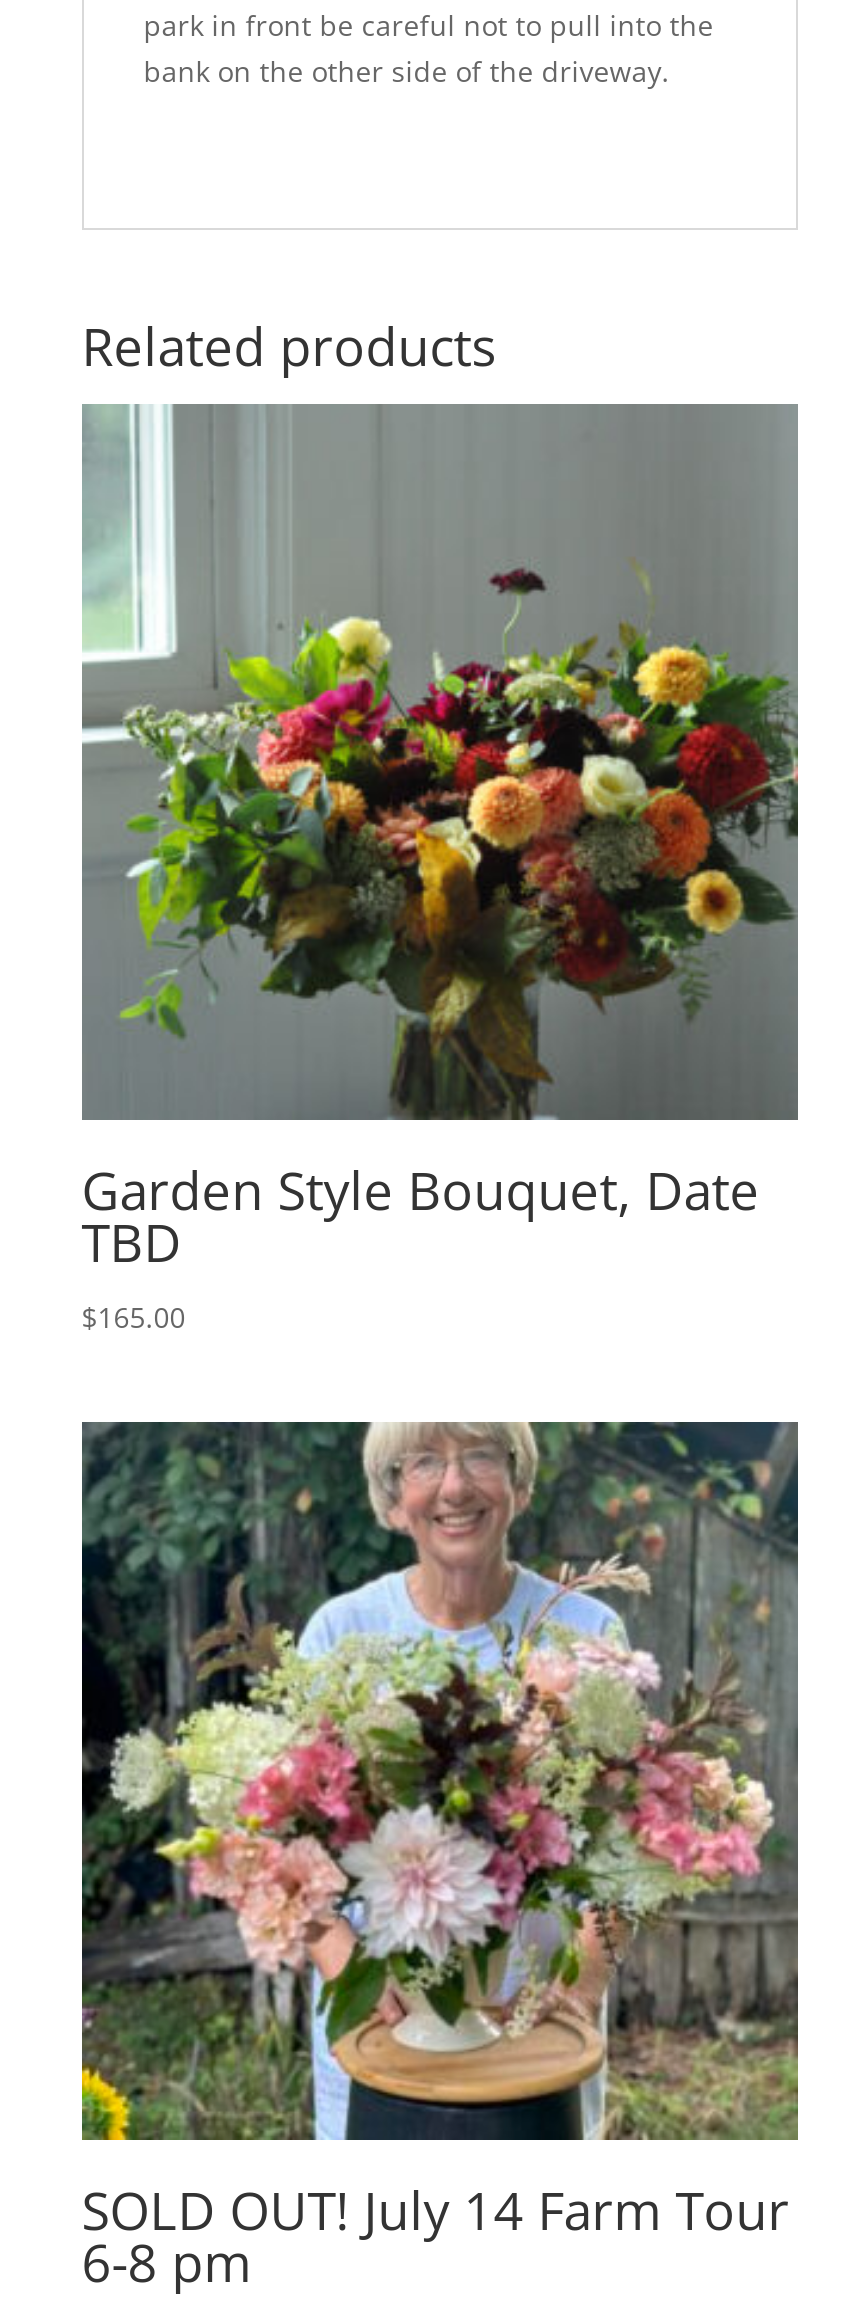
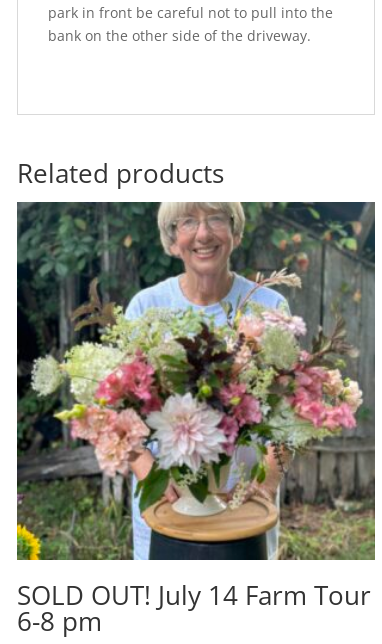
- [image]
- Garden Style Bouquet, Date
- TBD
- $165.00
